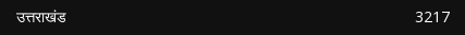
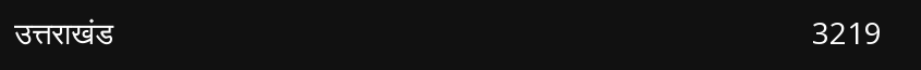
- 3217
+ 3219
